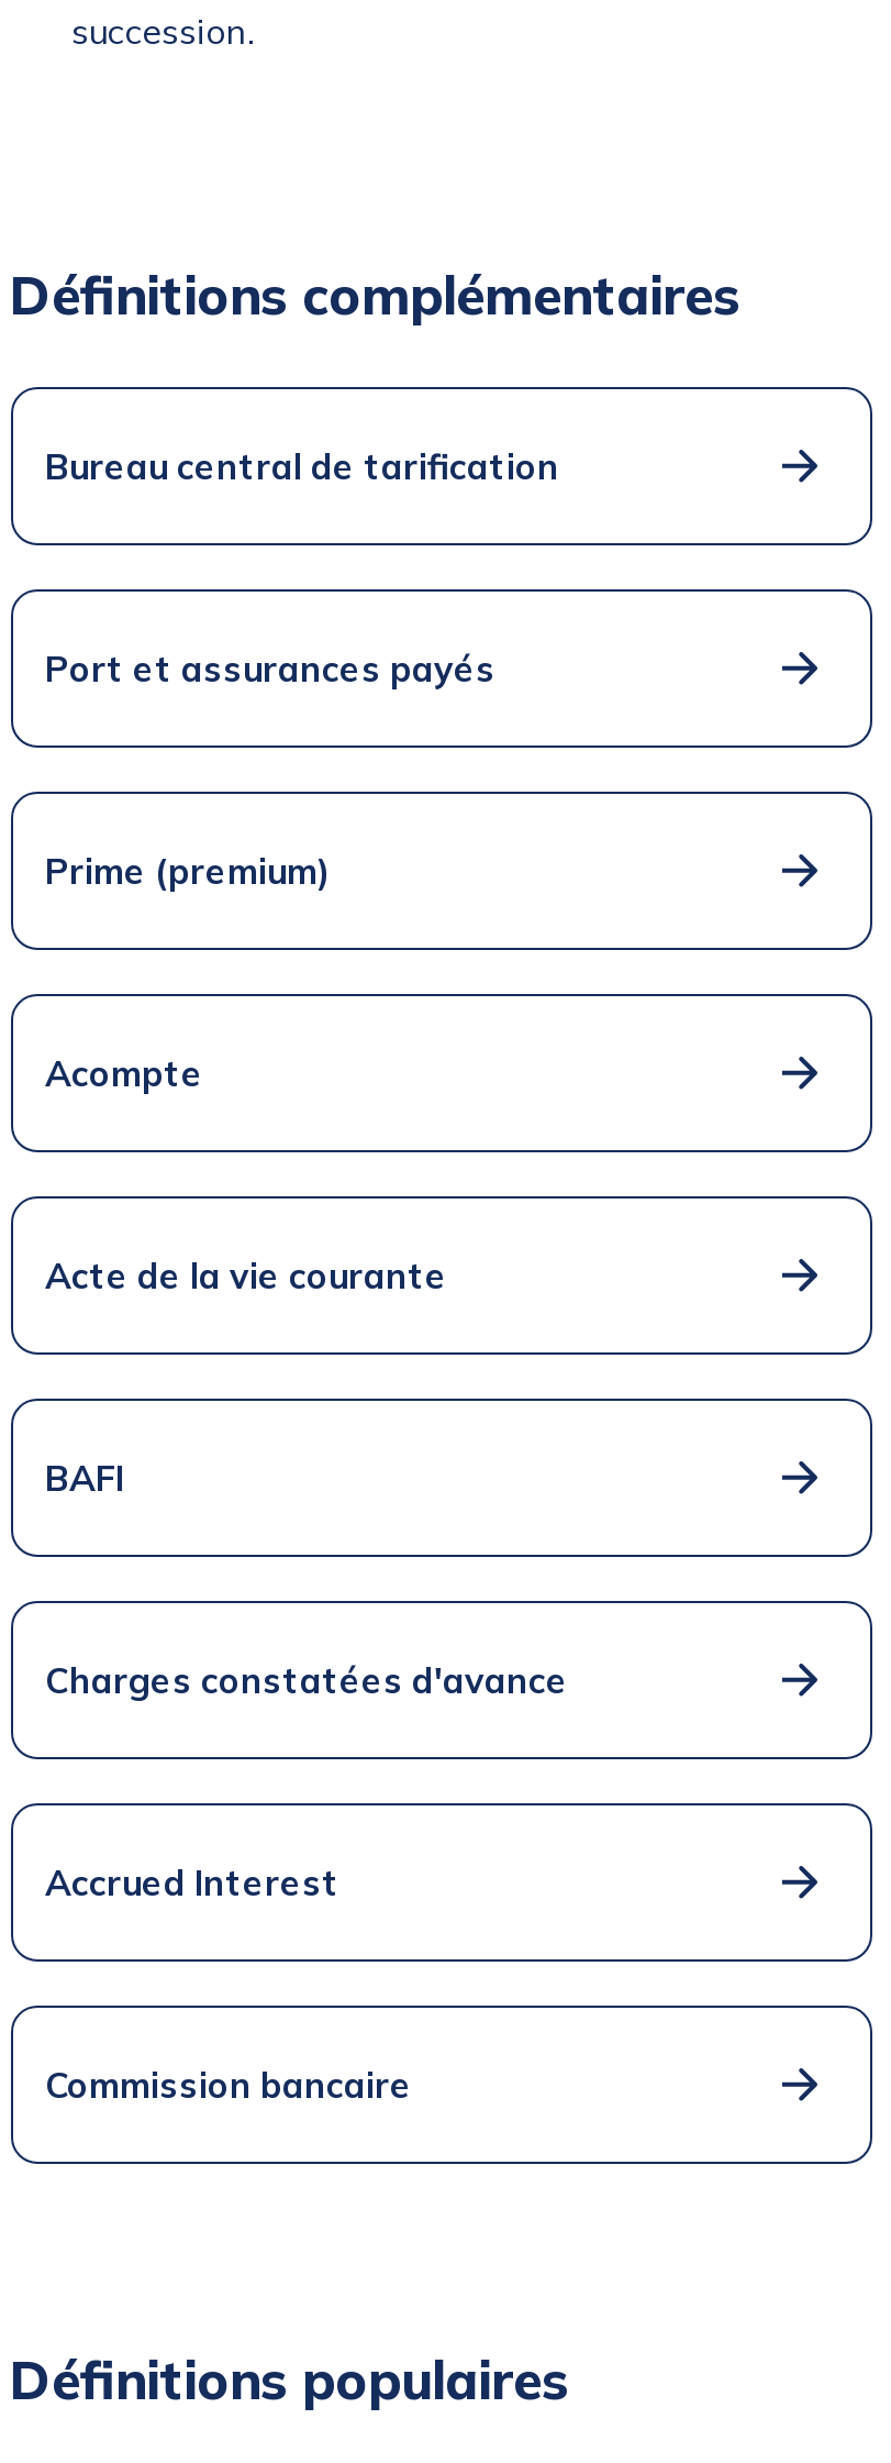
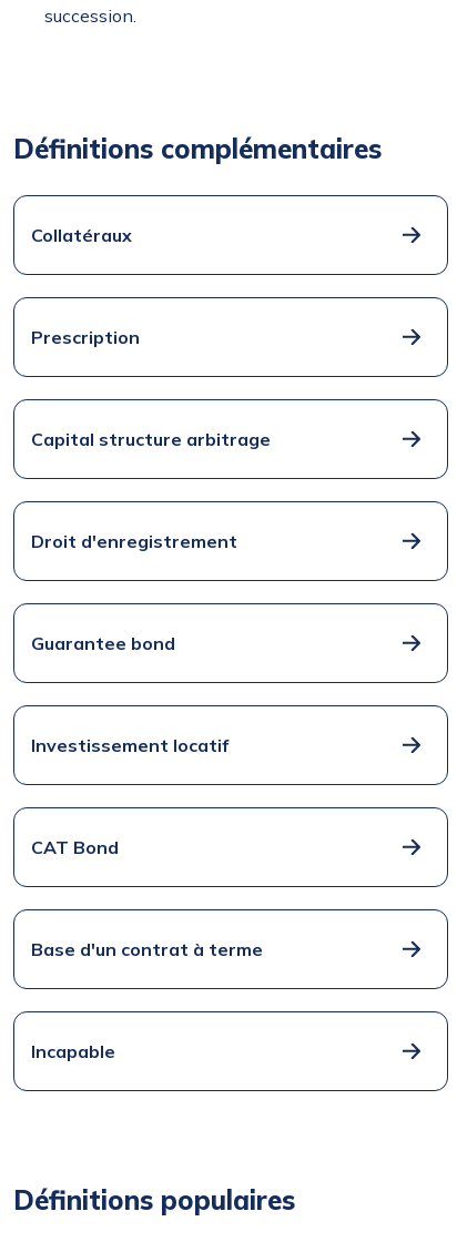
- Bureau central de tarification
+ Collatéraux

- Port et assurances payés
+ Prescription

- Prime (premium)
+ Capital structure arbitrage

- Acompte
+ Droit d'enregistrement

- Acte de la vie courante
+ Guarantee bond

- BAFI
+ Investissement locatif

- Charges constatées d'avance
+ CAT Bond

- Accrued Interest
+ Base d'un contrat à terme

- Commission bancaire
+ Incapable
